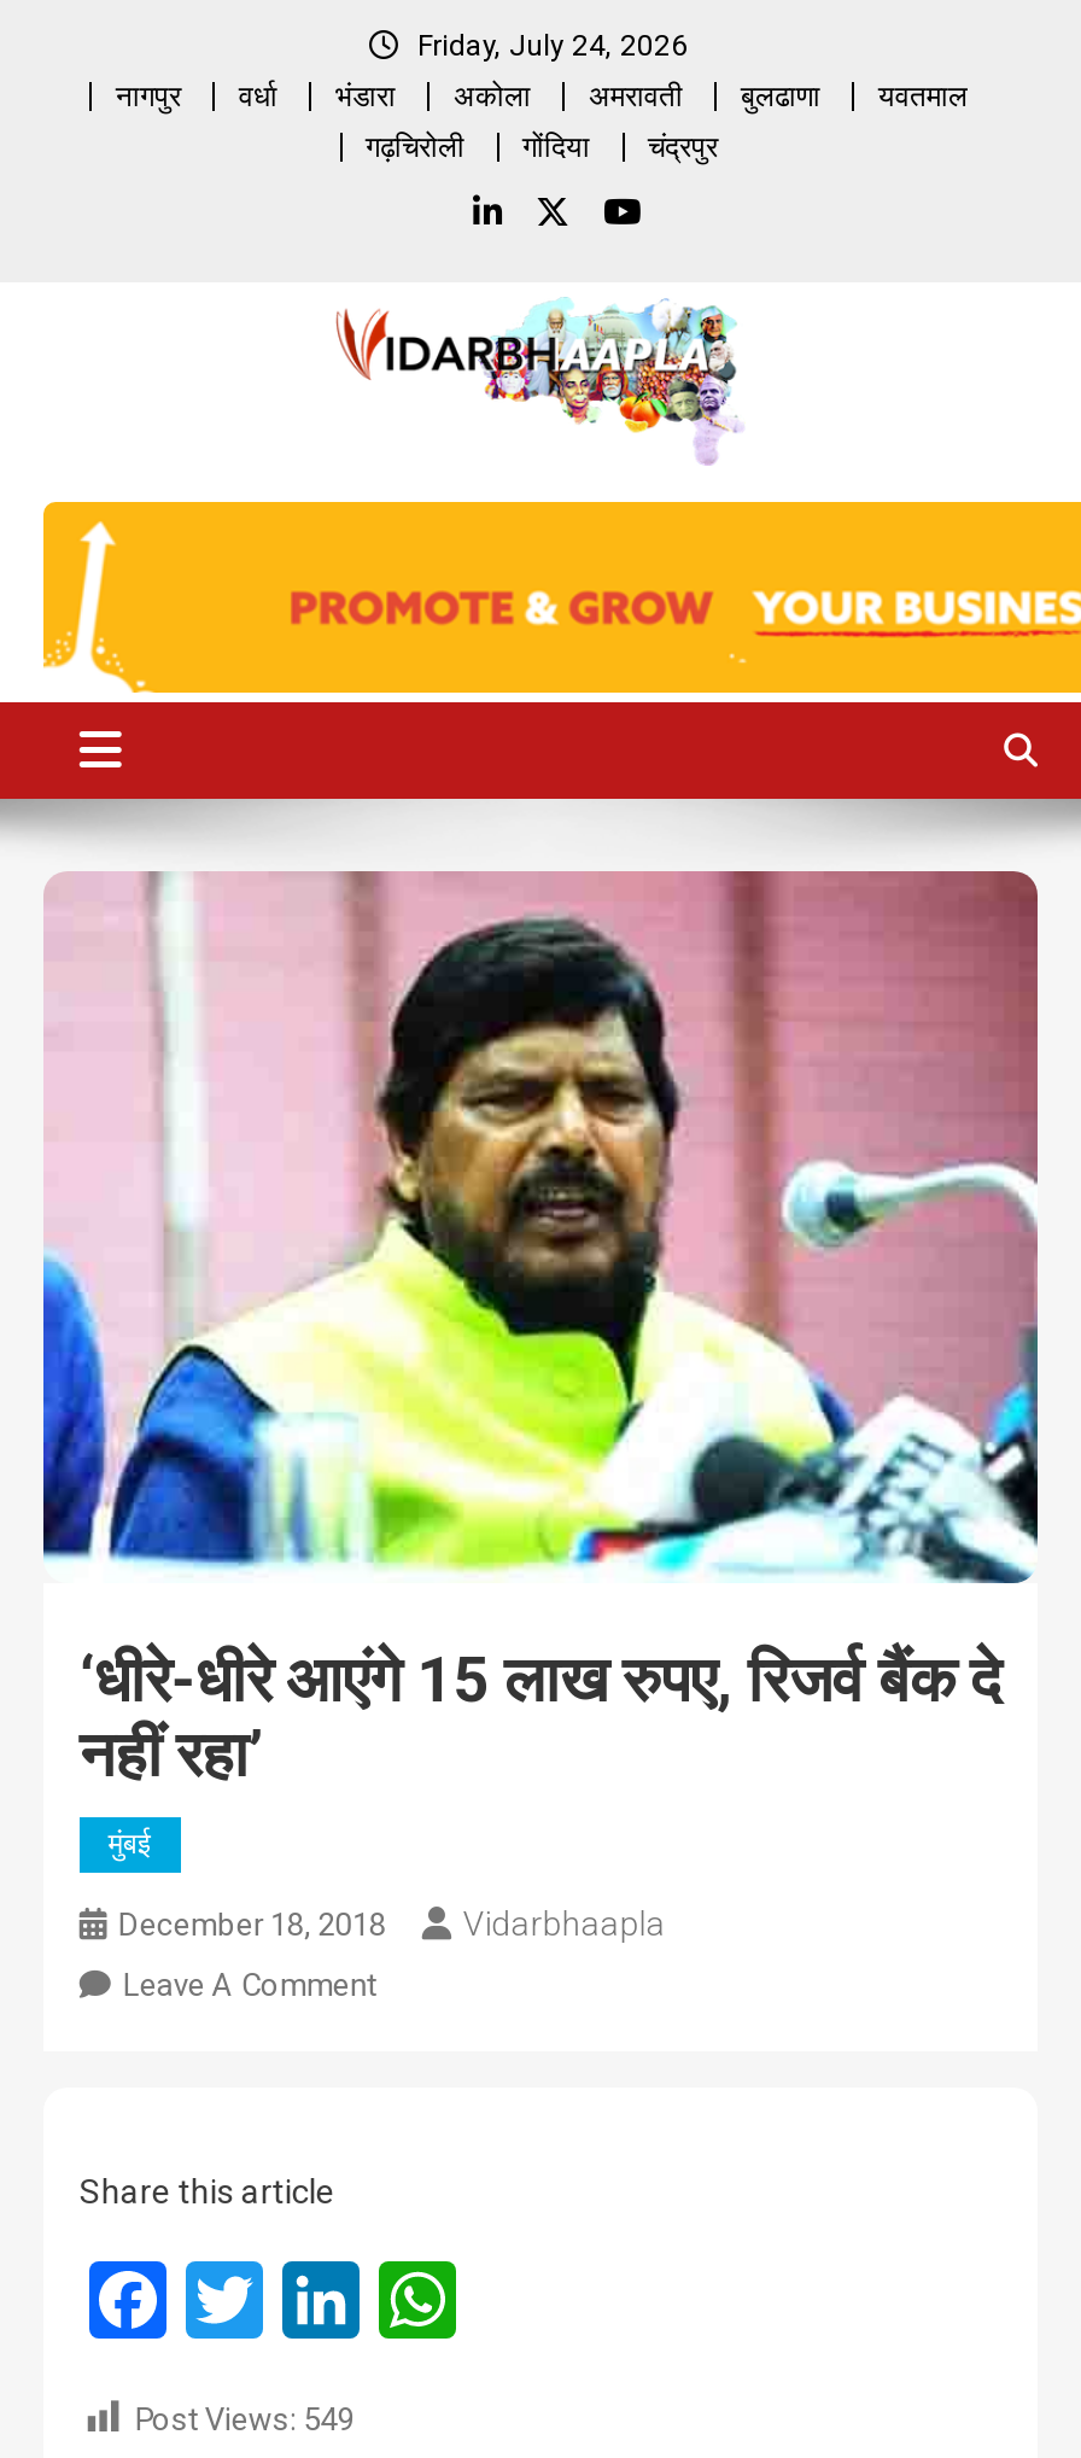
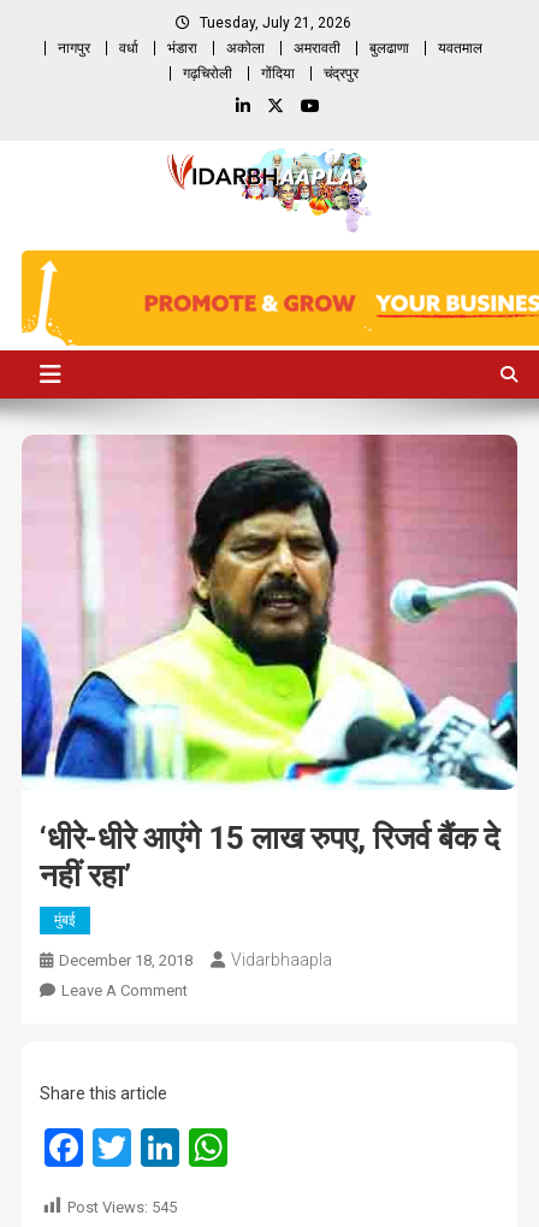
- Friday, July 24, 2026
+ Tuesday, July 21, 2026

- Post Views: 549
+ Post Views: 545
